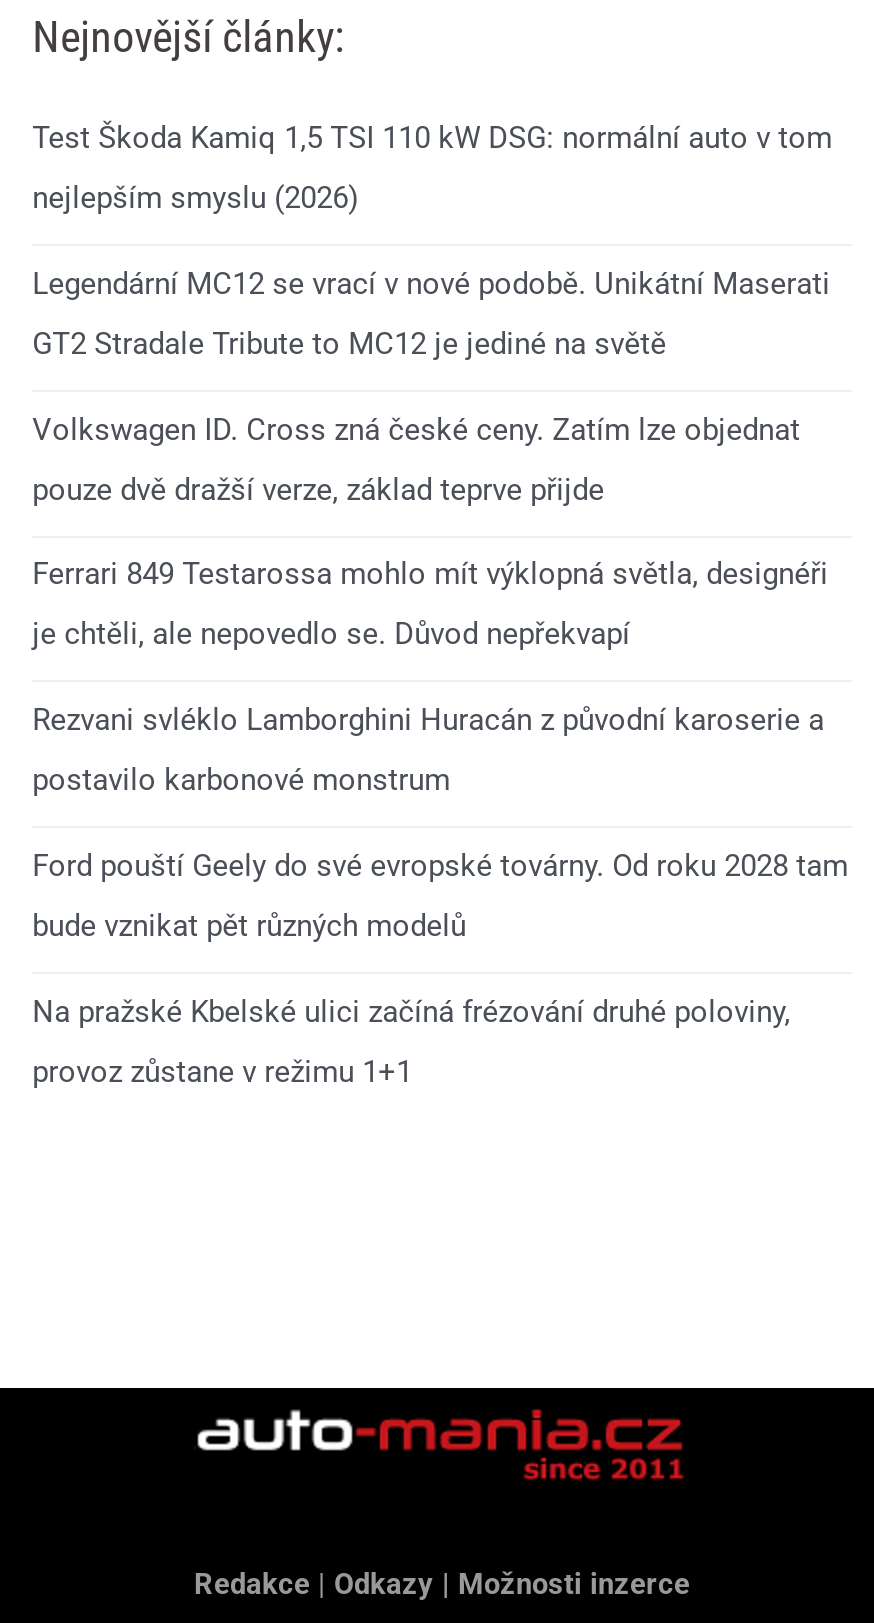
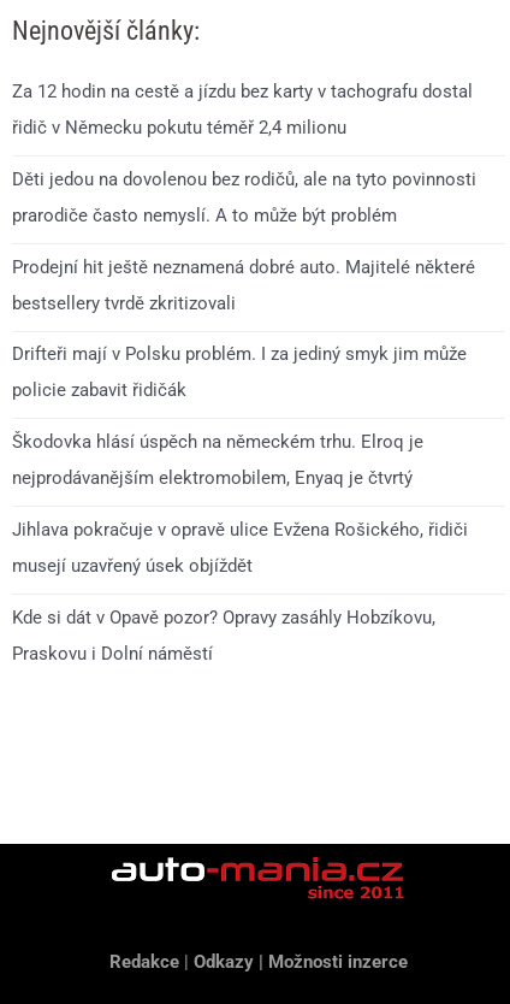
- Test Škoda Kamiq 1,5 TSI 110 kW DSG: normální auto v tom
+ Za 12 hodin na cestě a jízdu bez karty v tachografu dostal

- nejlepším smyslu (2026)
+ řidič v Německu pokutu téměř 2,4 milionu

- Legendární MC12 se vrací v nové podobě. Unikátní Maserati
+ Děti jedou na dovolenou bez rodičů, ale na tyto povinnosti

- GT2 Stradale Tribute to MC12 je jediné na světě
+ prarodiče často nemyslí. A to může být problém

- Volkswagen ID. Cross zná české ceny. Zatím lze objednat
+ Prodejní hit ještě neznamená dobré auto. Majitelé některé

- pouze dvě dražší verze, základ teprve přijde
+ bestsellery tvrdě zkritizovali

- Ferrari 849 Testarossa mohlo mít výklopná světla, designéři
+ Drifteři mají v Polsku problém. I za jediný smyk jim může

- je chtěli, ale nepovedlo se. Důvod nepřekvapí
+ policie zabavit řidičák

- Rezvani svléklo Lamborghini Huracán z původní karoserie a
+ Škodovka hlásí úspěch na německém trhu. Elroq je

- postavilo karbonové monstrum
+ nejprodávanějším elektromobilem, Enyaq je čtvrtý

- Ford pouští Geely do své evropské továrny. Od roku 2028 tam
+ Jihlava pokračuje v opravě ulice Evžena Rošického, řidiči

- bude vznikat pět různých modelů
+ musejí uzavřený úsek objíždět

- Na pražské Kbelské ulici začíná frézování druhé poloviny,
+ Kde si dát v Opavě pozor? Opravy zasáhly Hobzíkovu,

- provoz zůstane v režimu 1+1
+ Praskovu i Dolní náměstí
